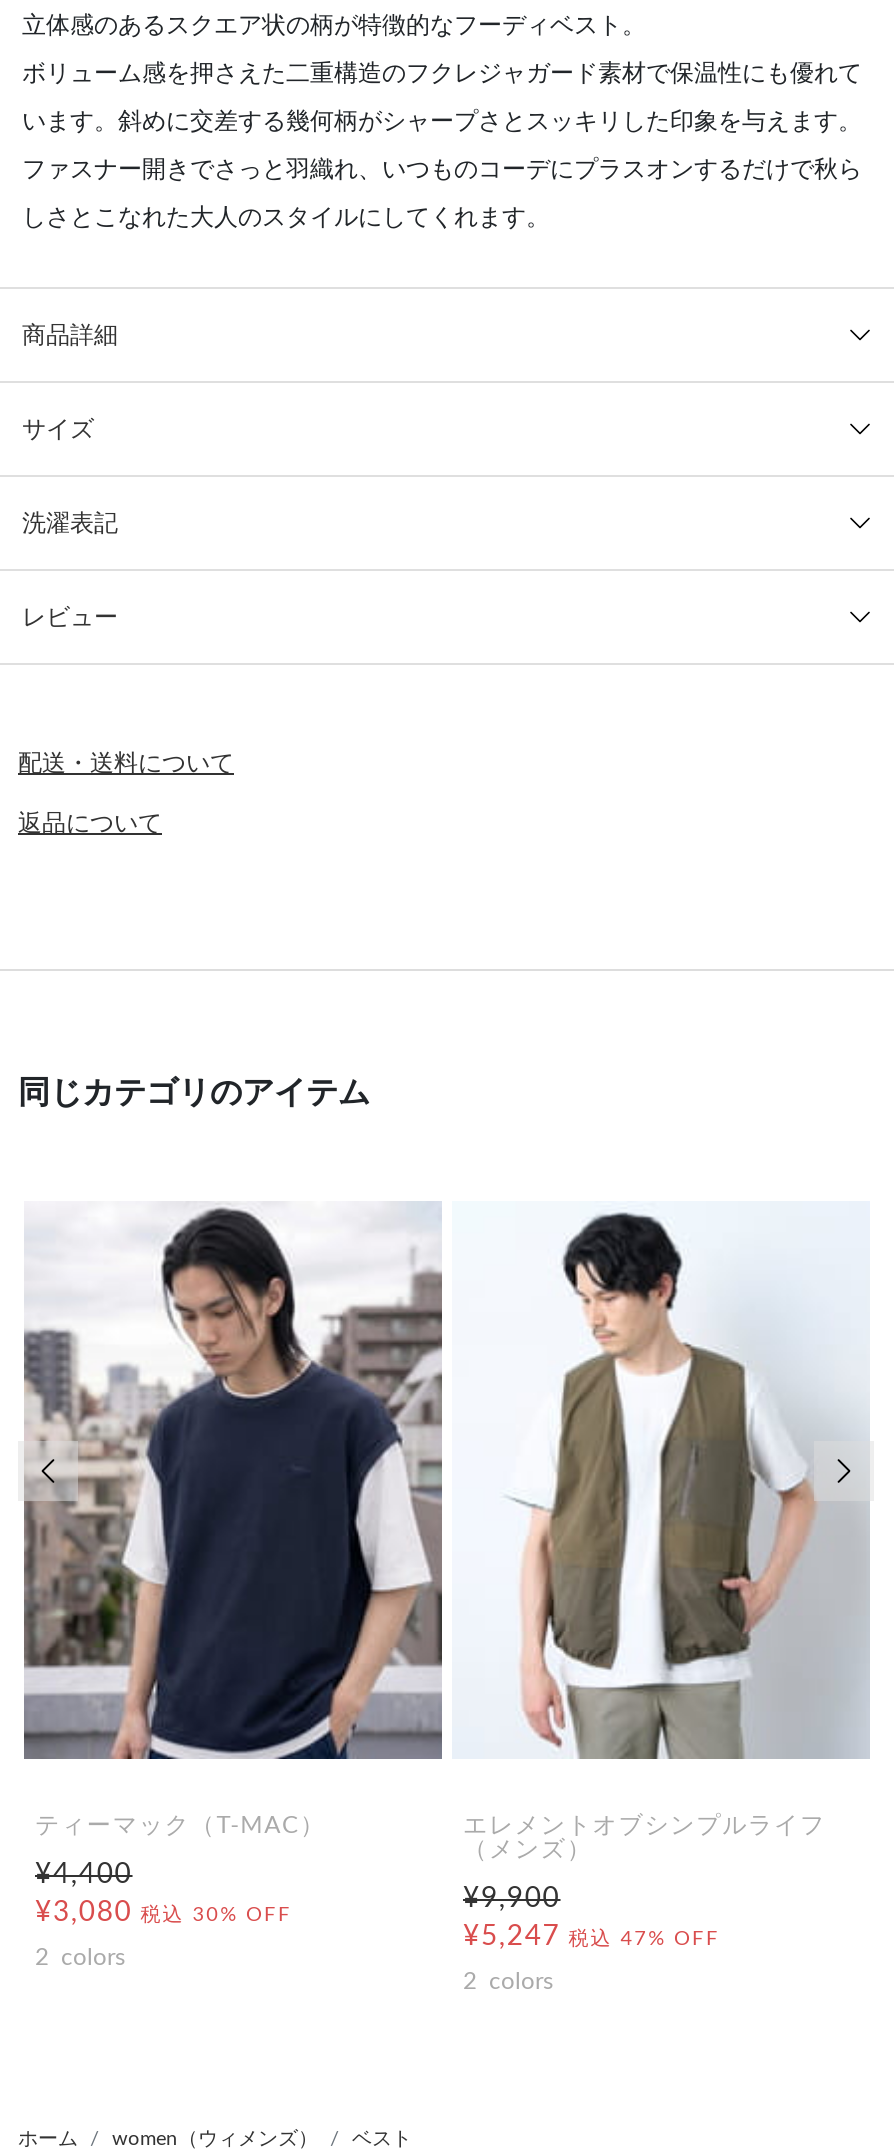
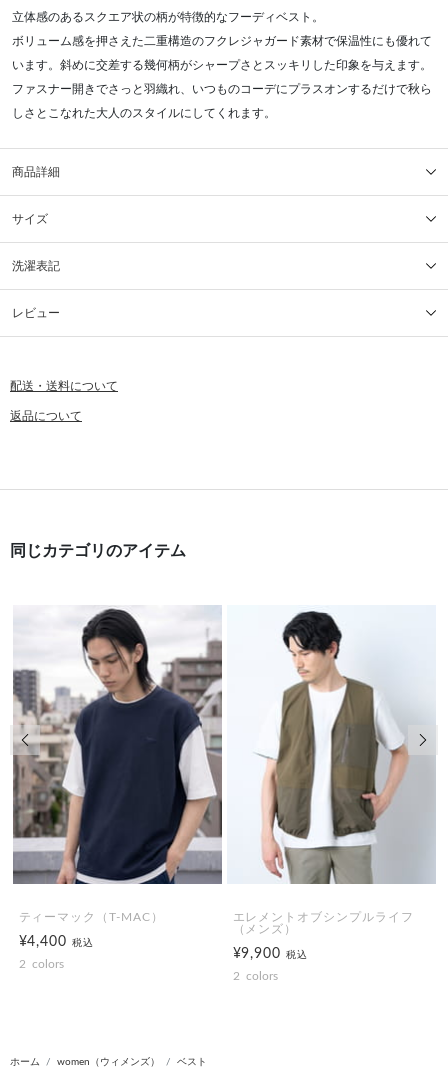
- ¥4,400
- ¥3,080 税込 30% OFF
+ ¥4,400税込

- ¥9,900
- ¥5,247 税込 47% OFF
+ ¥9,900税込
